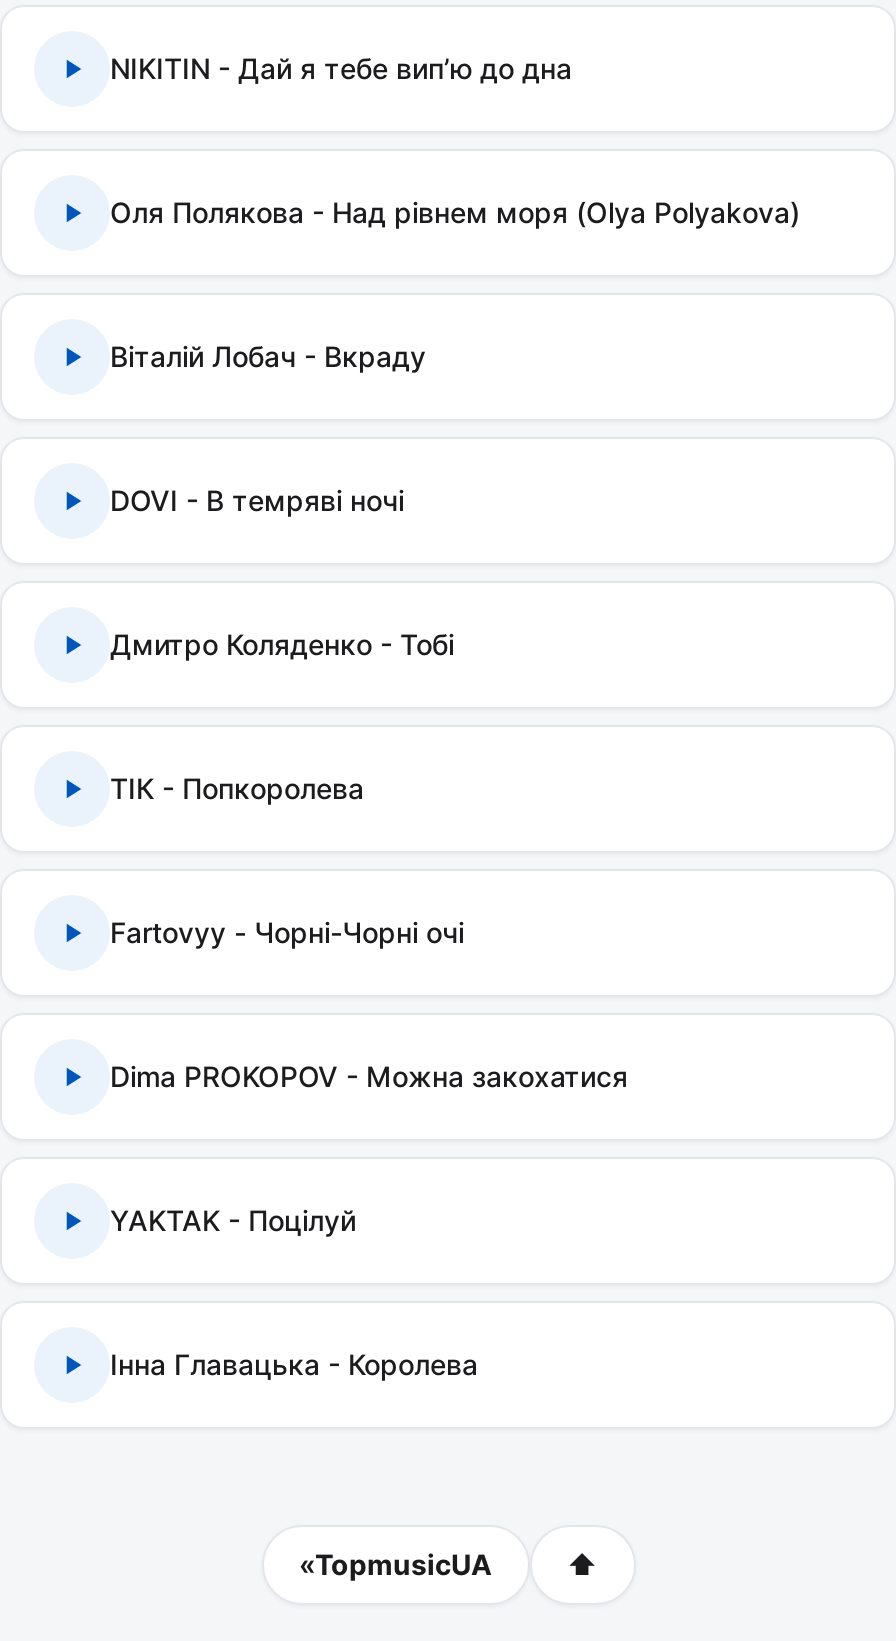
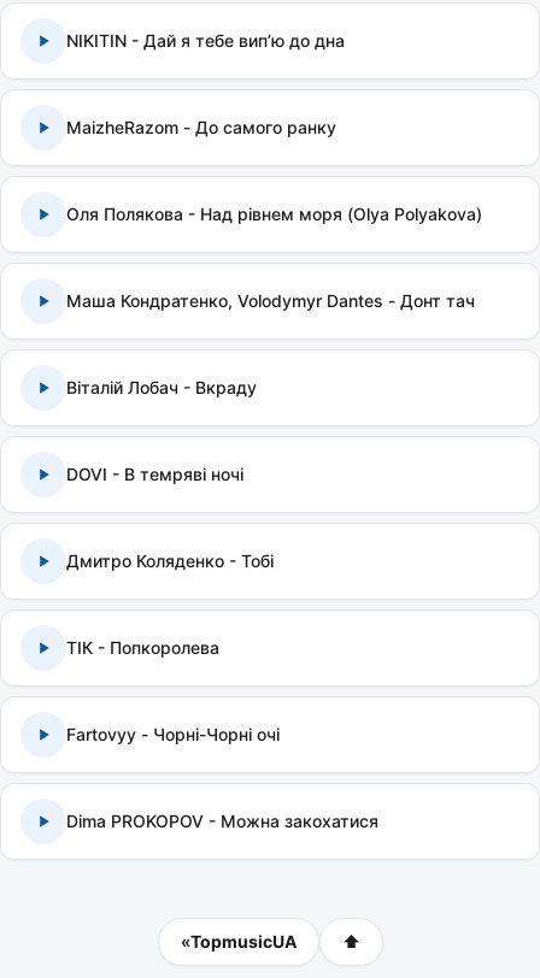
+ MaizheRazom - До самого ранку

moved down: Оля Полякова - Над рівнем моря (Olya Polyakova)

+ Маша Кондратенко, Volodymyr Dantes - Донт тач

moved down: Віталій Лобач - Вкраду | DOVI - В темряві ночі | Дмитро Коляденко - Тобі | ТІК - Попкоролева | Fartovyy - Чорні-Чорні очі | Dima PROKOPOV - Можна закохатися

- YAKTAK - Поцілуй

- Інна Главацька - Королева
